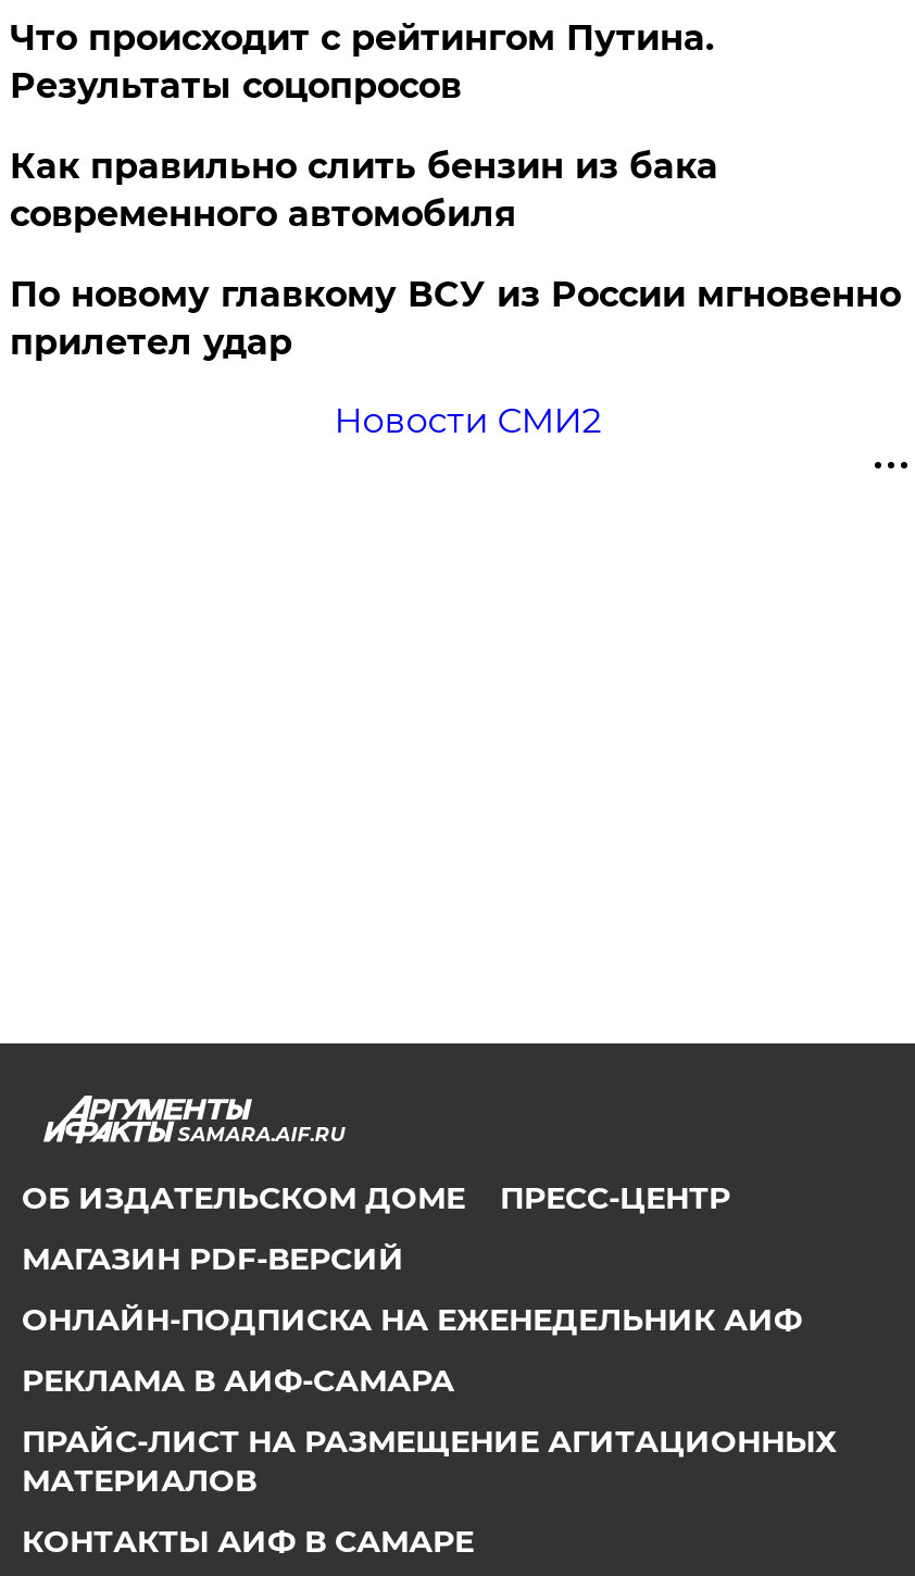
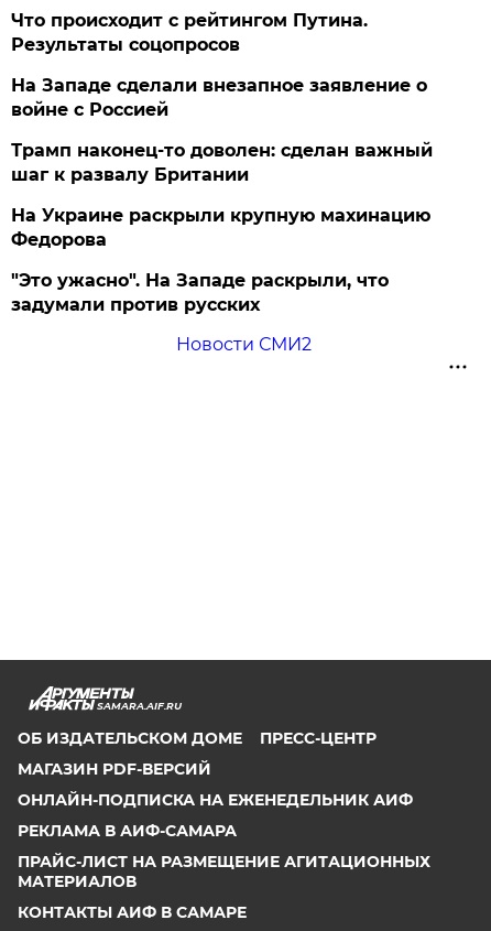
- Как правильно слить бензин из бака
- современного автомобиля
- По новому главкому ВСУ из России мгновенно
- прилетел удар
+ На Западе сделали внезапное заявление о
+ войне с Россией
+ Трамп наконец-то доволен: сделан важный
+ шаг к развалу Британии
+ На Украине раскрыли крупную махинацию
+ Федорова
+ "Это ужасно". На Западе раскрыли, что
+ задумали против русских
